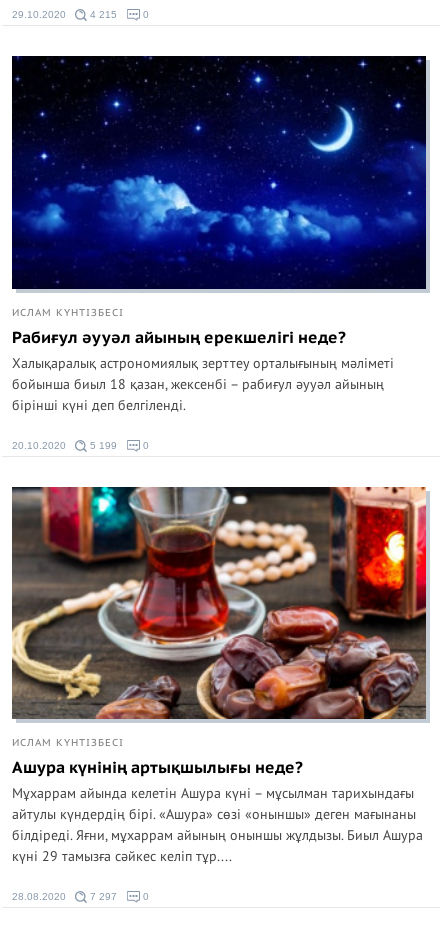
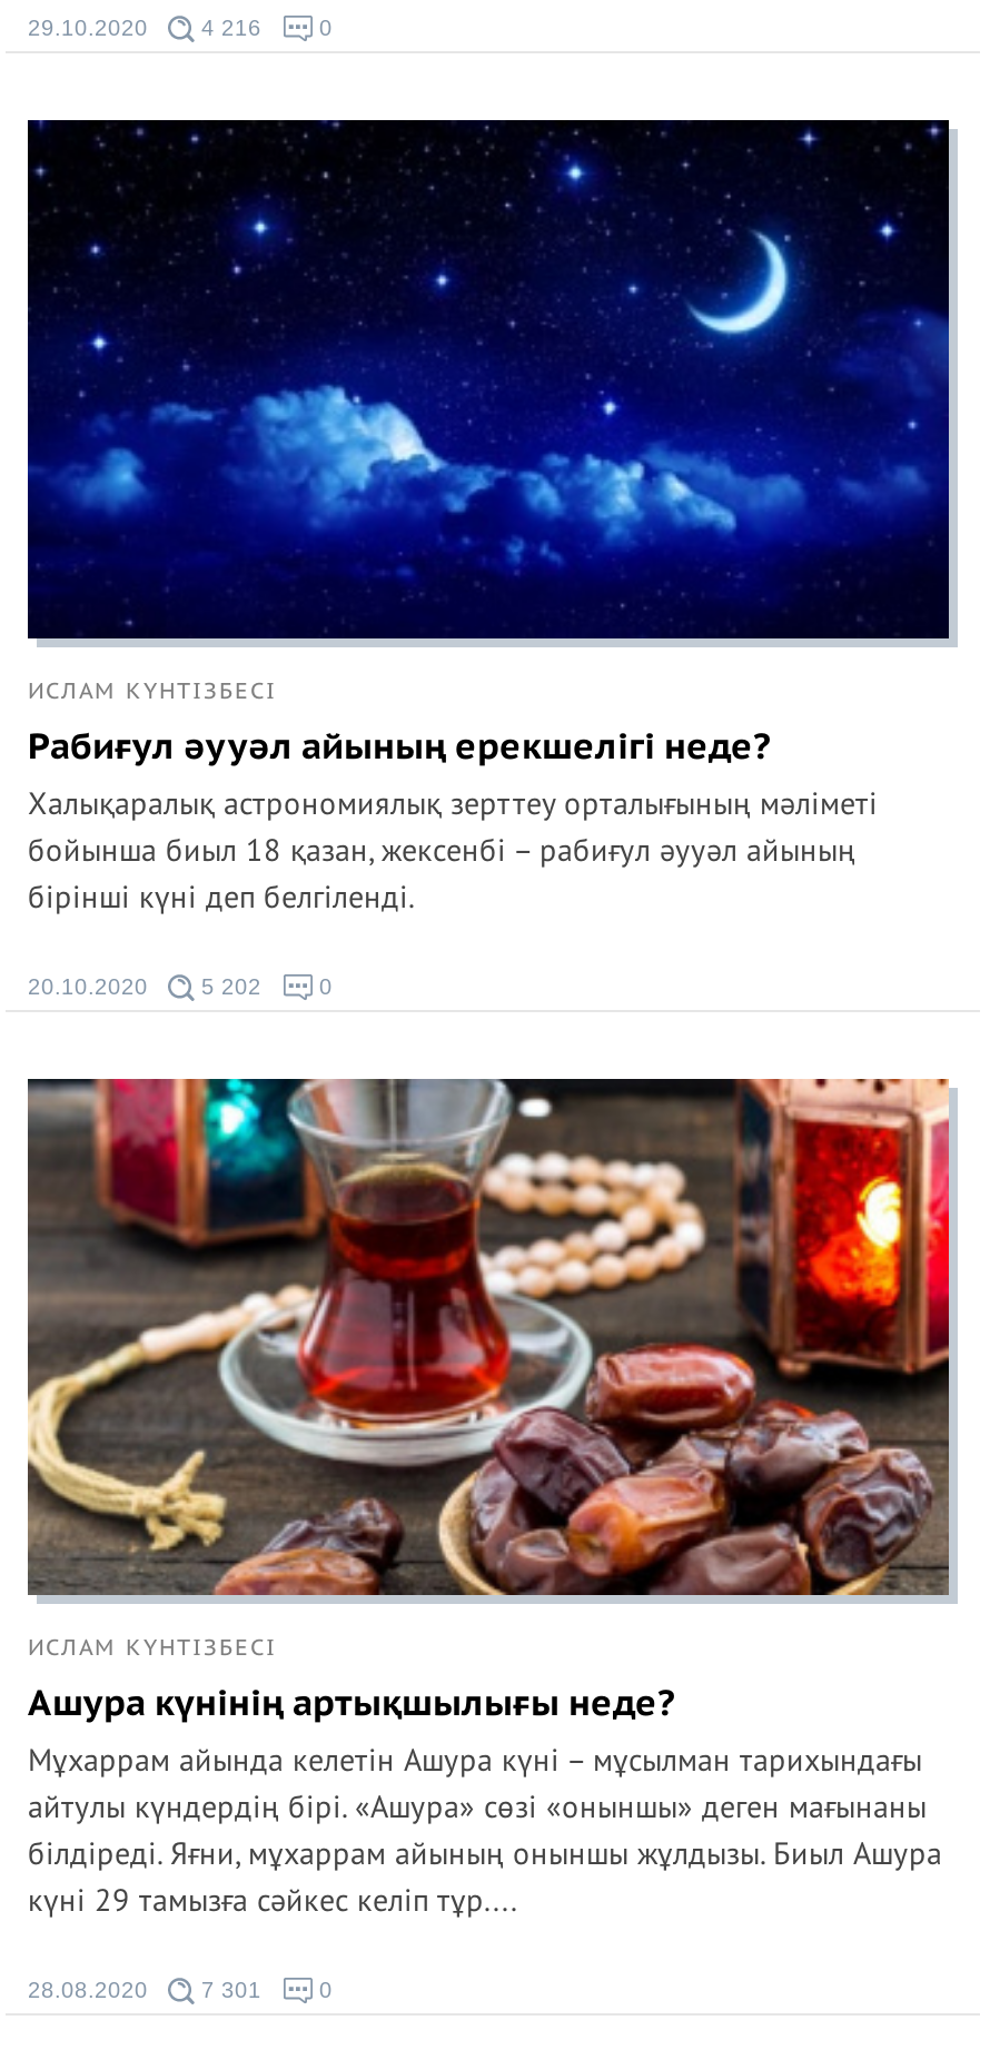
- 29.10.2020 4 215
+ 29.10.2020 4 216

- 20.10.2020 5 199
+ 20.10.2020 5 202

- 28.08.2020 7 297
+ 28.08.2020 7 301
